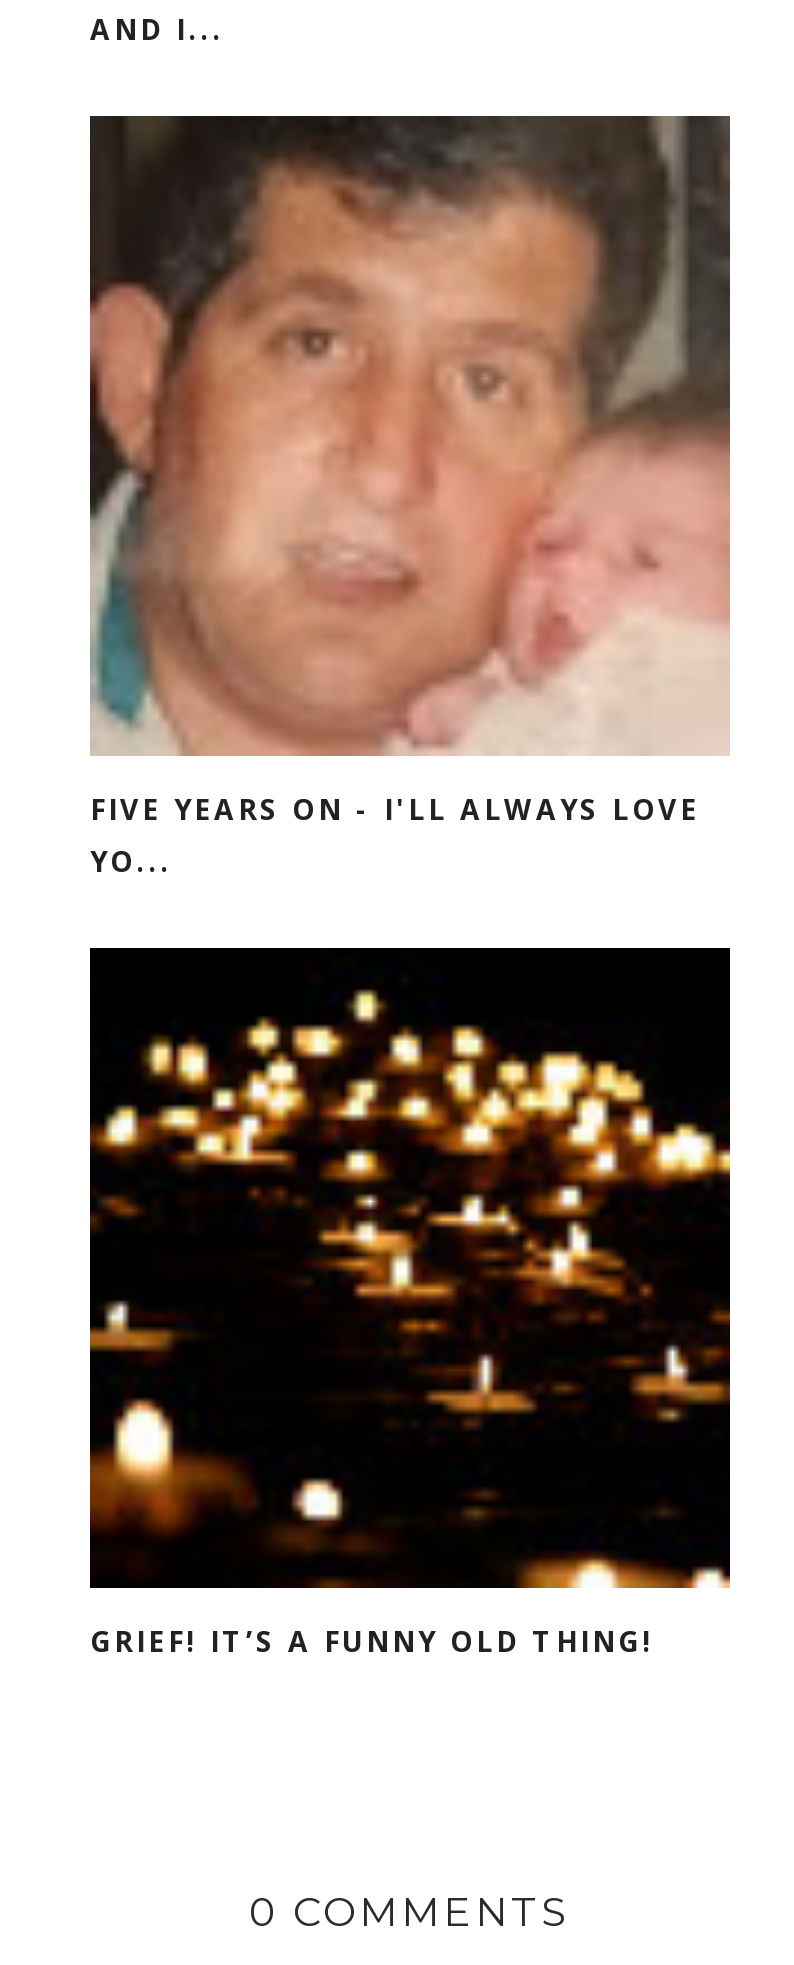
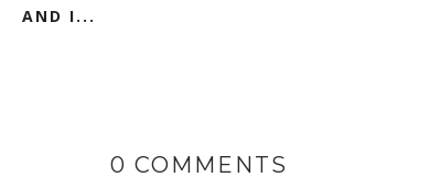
- [image]
- FIVE YEARS ON - I'LL ALWAYS LOVE
- YO...

- [image]
- GRIEF! IT’S A FUNNY OLD THING!
